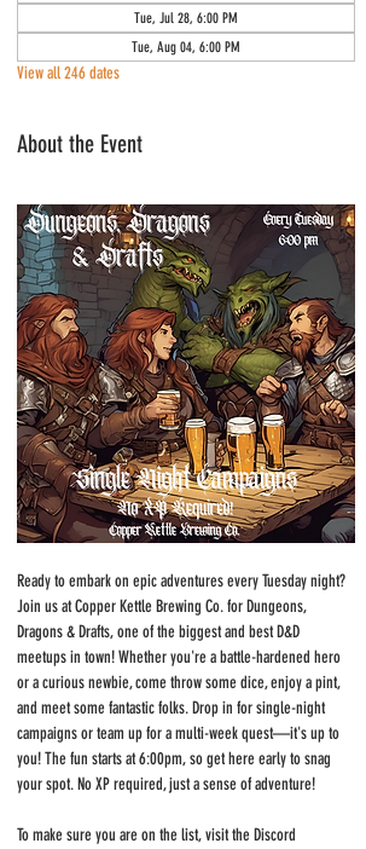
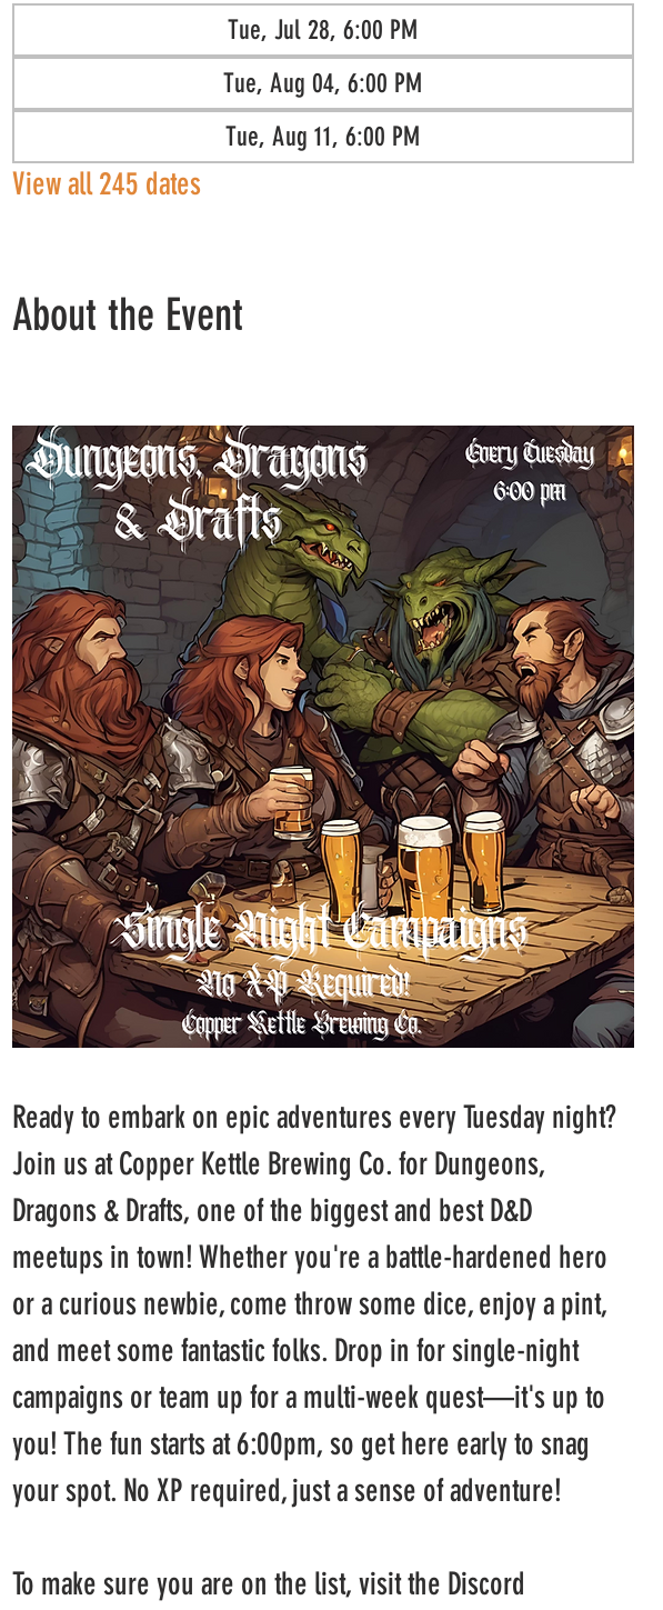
- View all 246 dates
+ Tue, Aug 11, 6:00 PM
+ View all 245 dates
